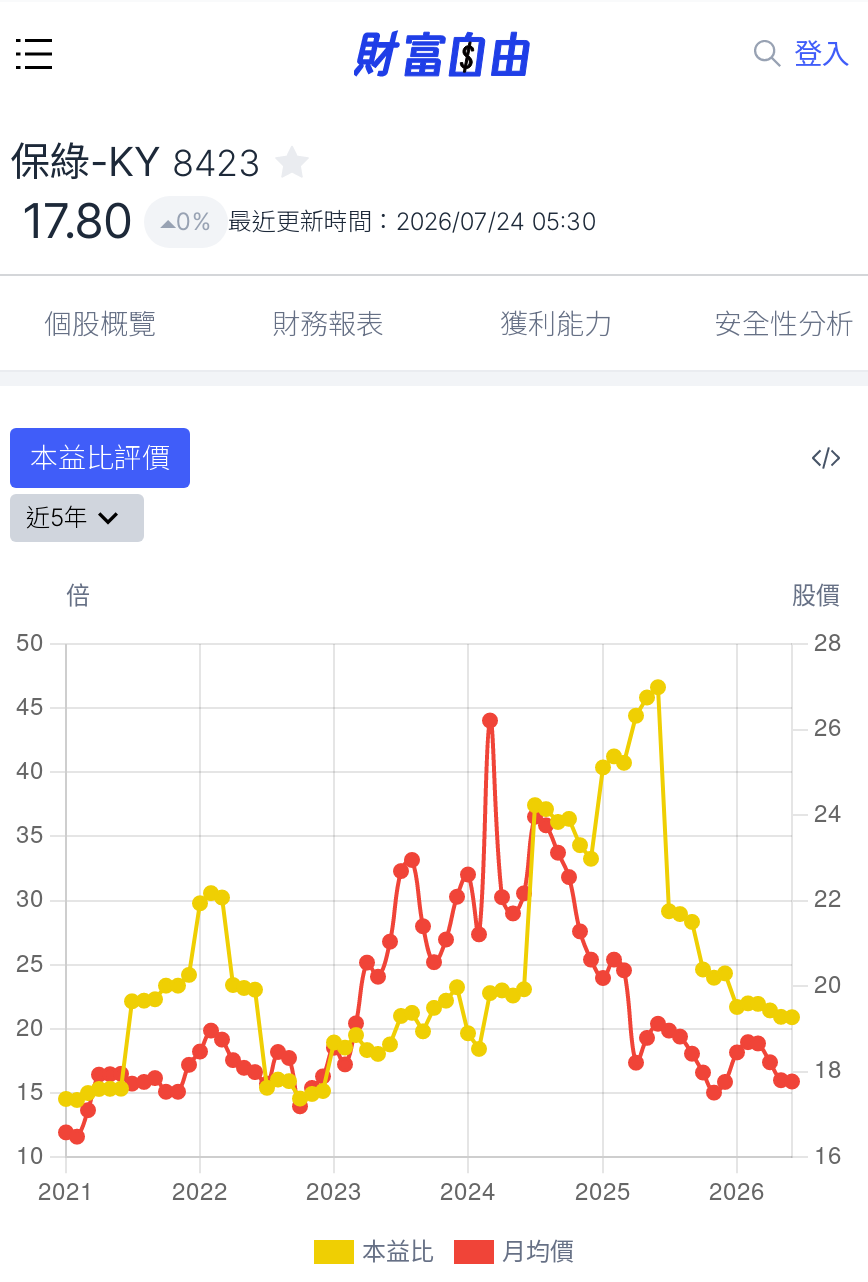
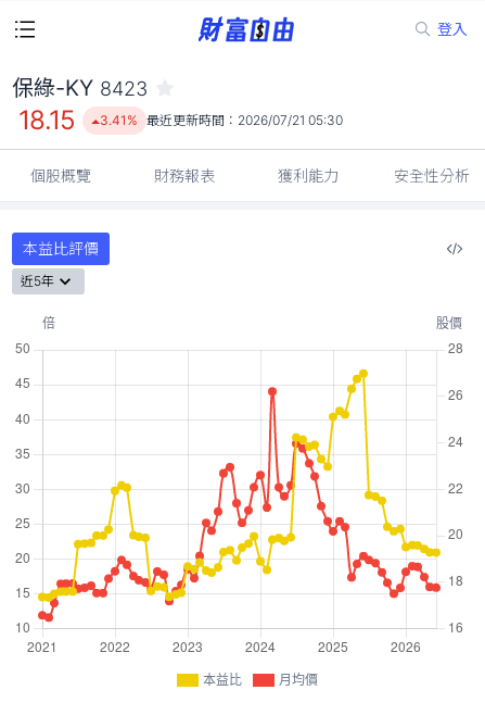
- 17.80
+ 18.15

- 0% 最近更新時間：2026/07/24 05:30
+ 3.41% 最近更新時間：2026/07/21 05:30
